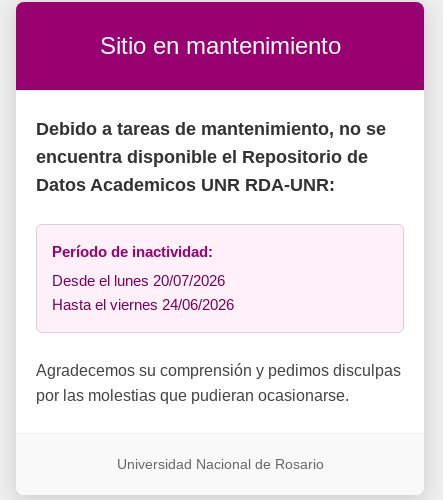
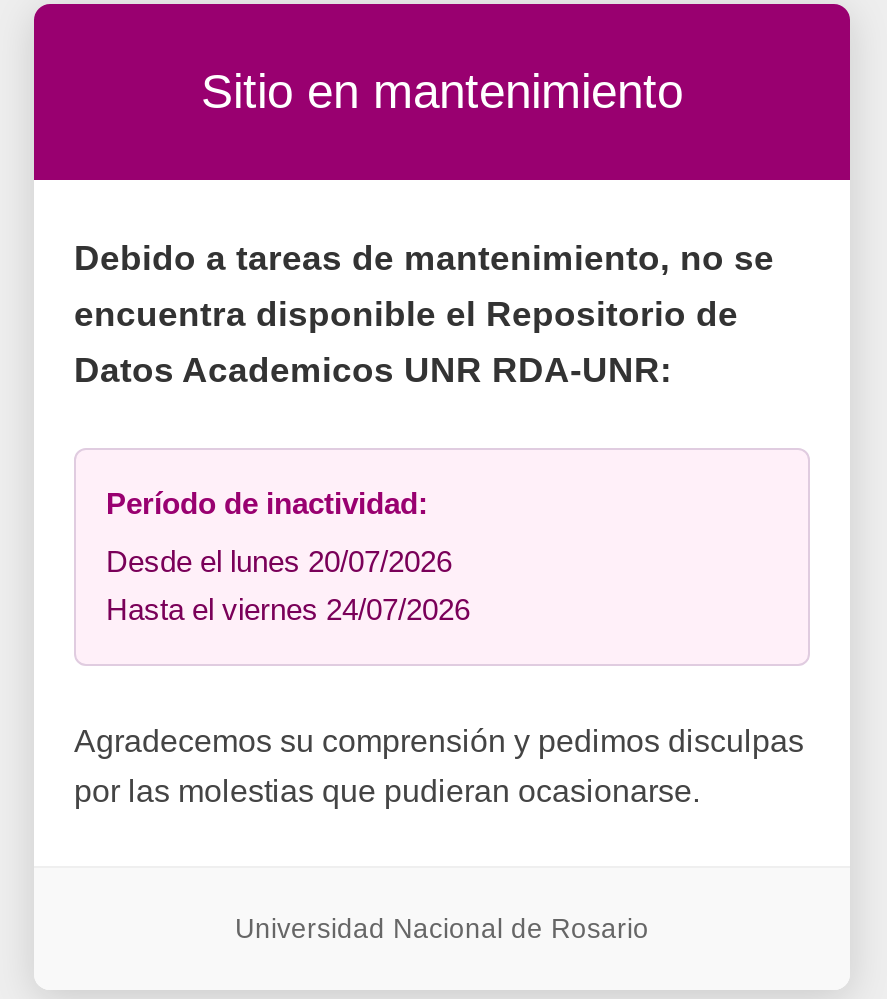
- Hasta el viernes 24/06/2026
+ Hasta el viernes 24/07/2026
